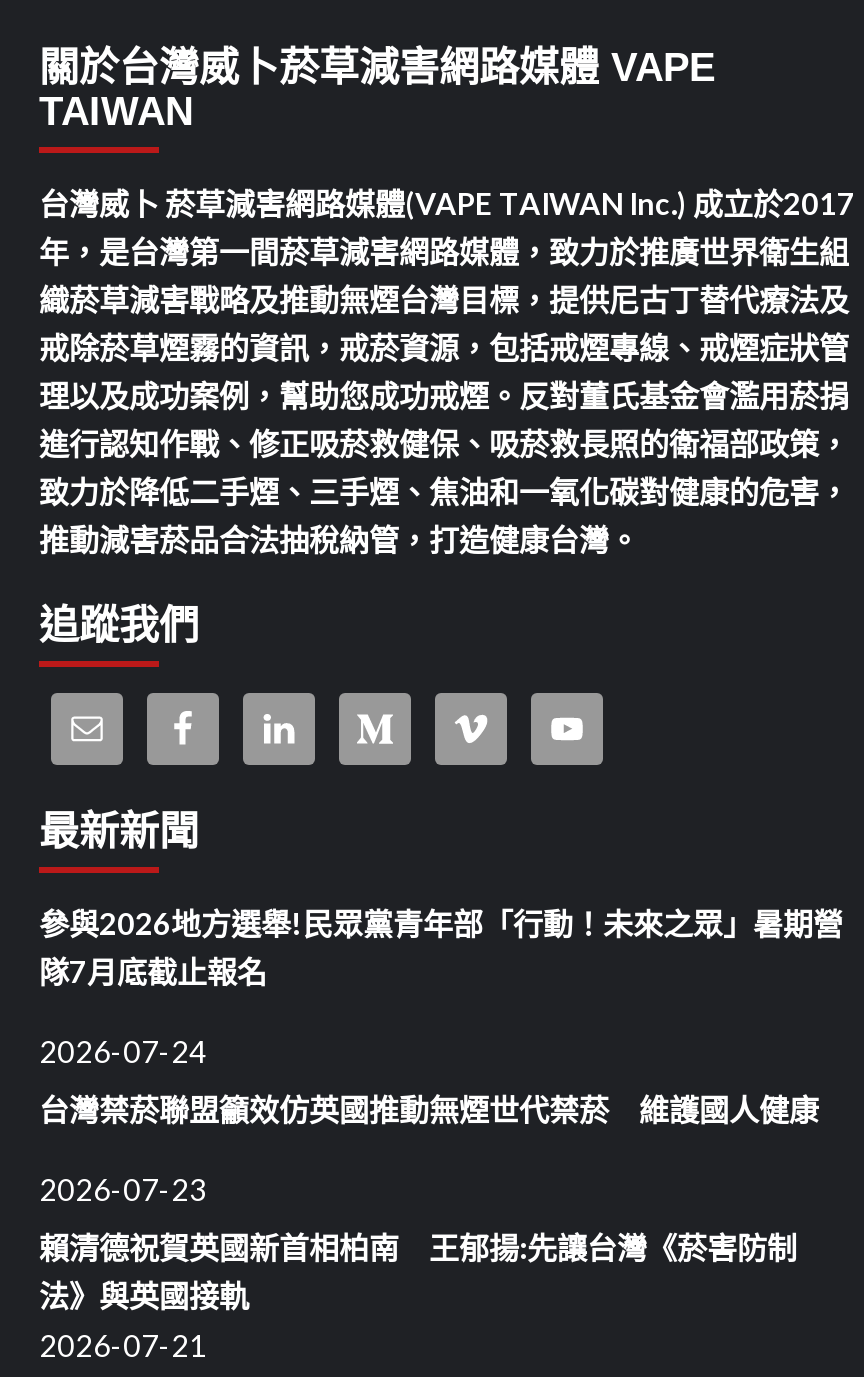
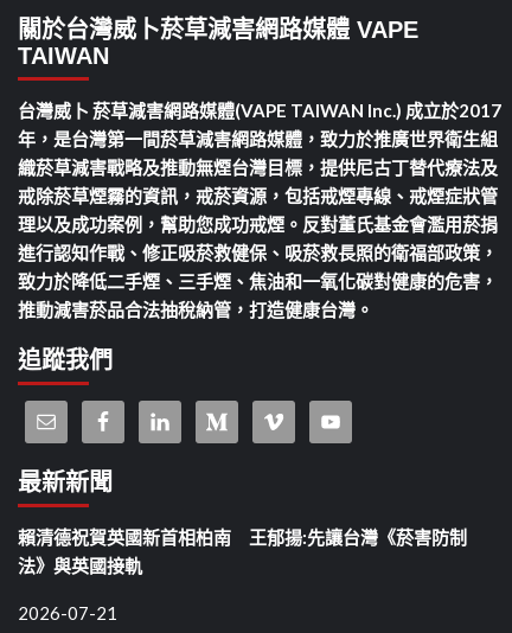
- 參與2026地方選舉!民眾黨青年部「行動！未來之眾」暑期營
- 隊7月底截止報名
- 2026-07-24
- 台灣禁菸聯盟籲效仿英國推動無煙世代禁菸 維護國人健康
- 2026-07-23
